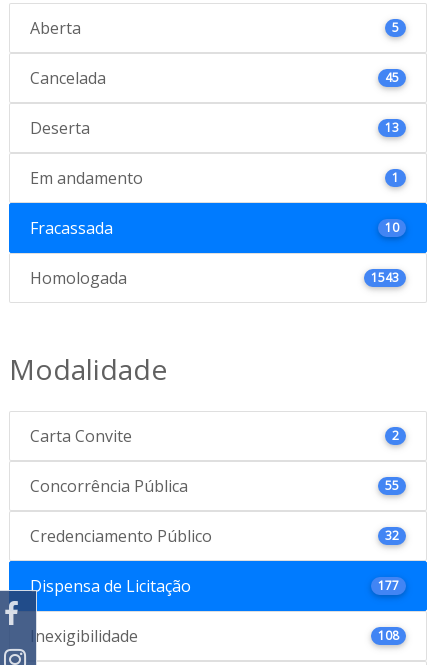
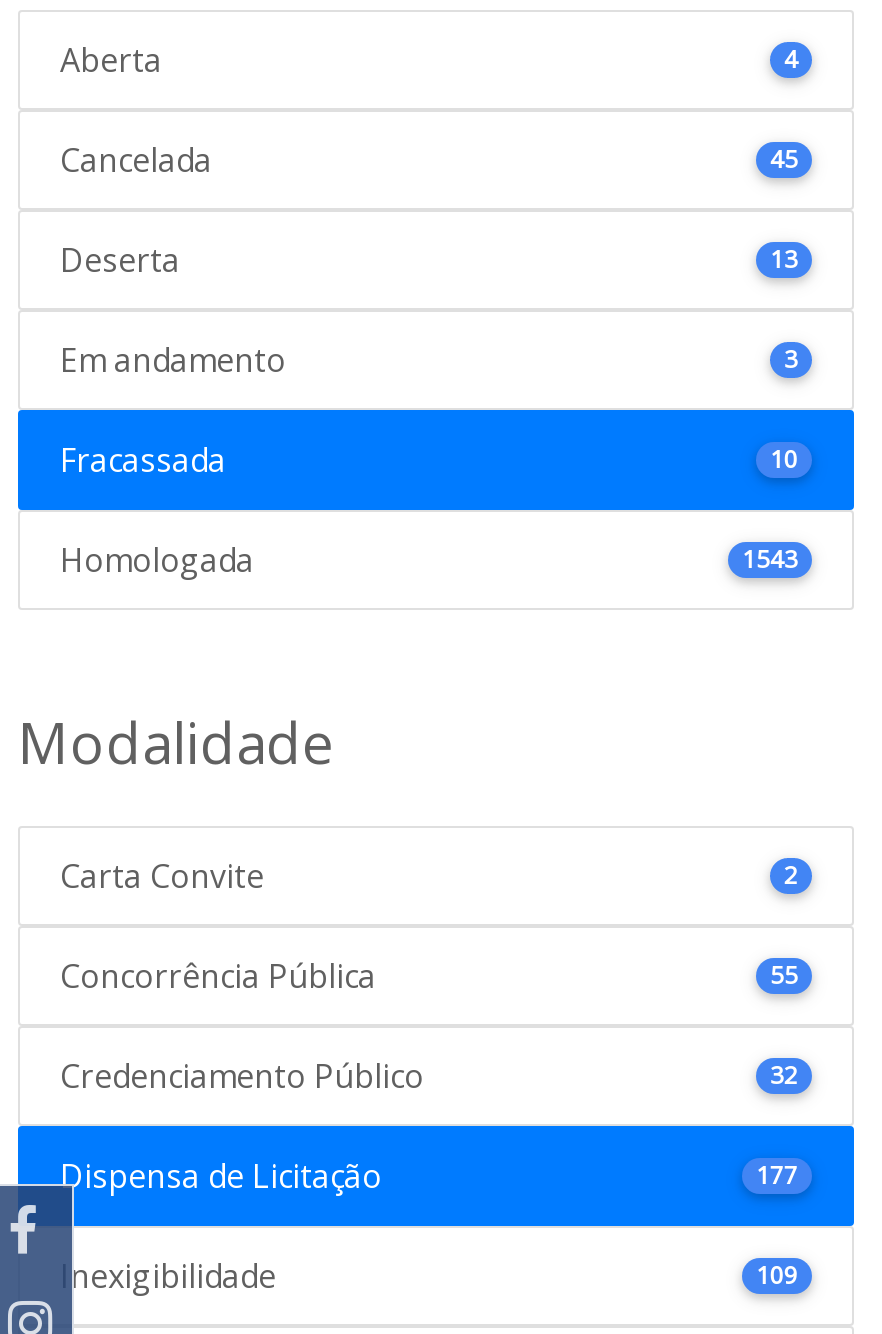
- 5
+ 4

- 1
+ 3

- 108
+ 109
